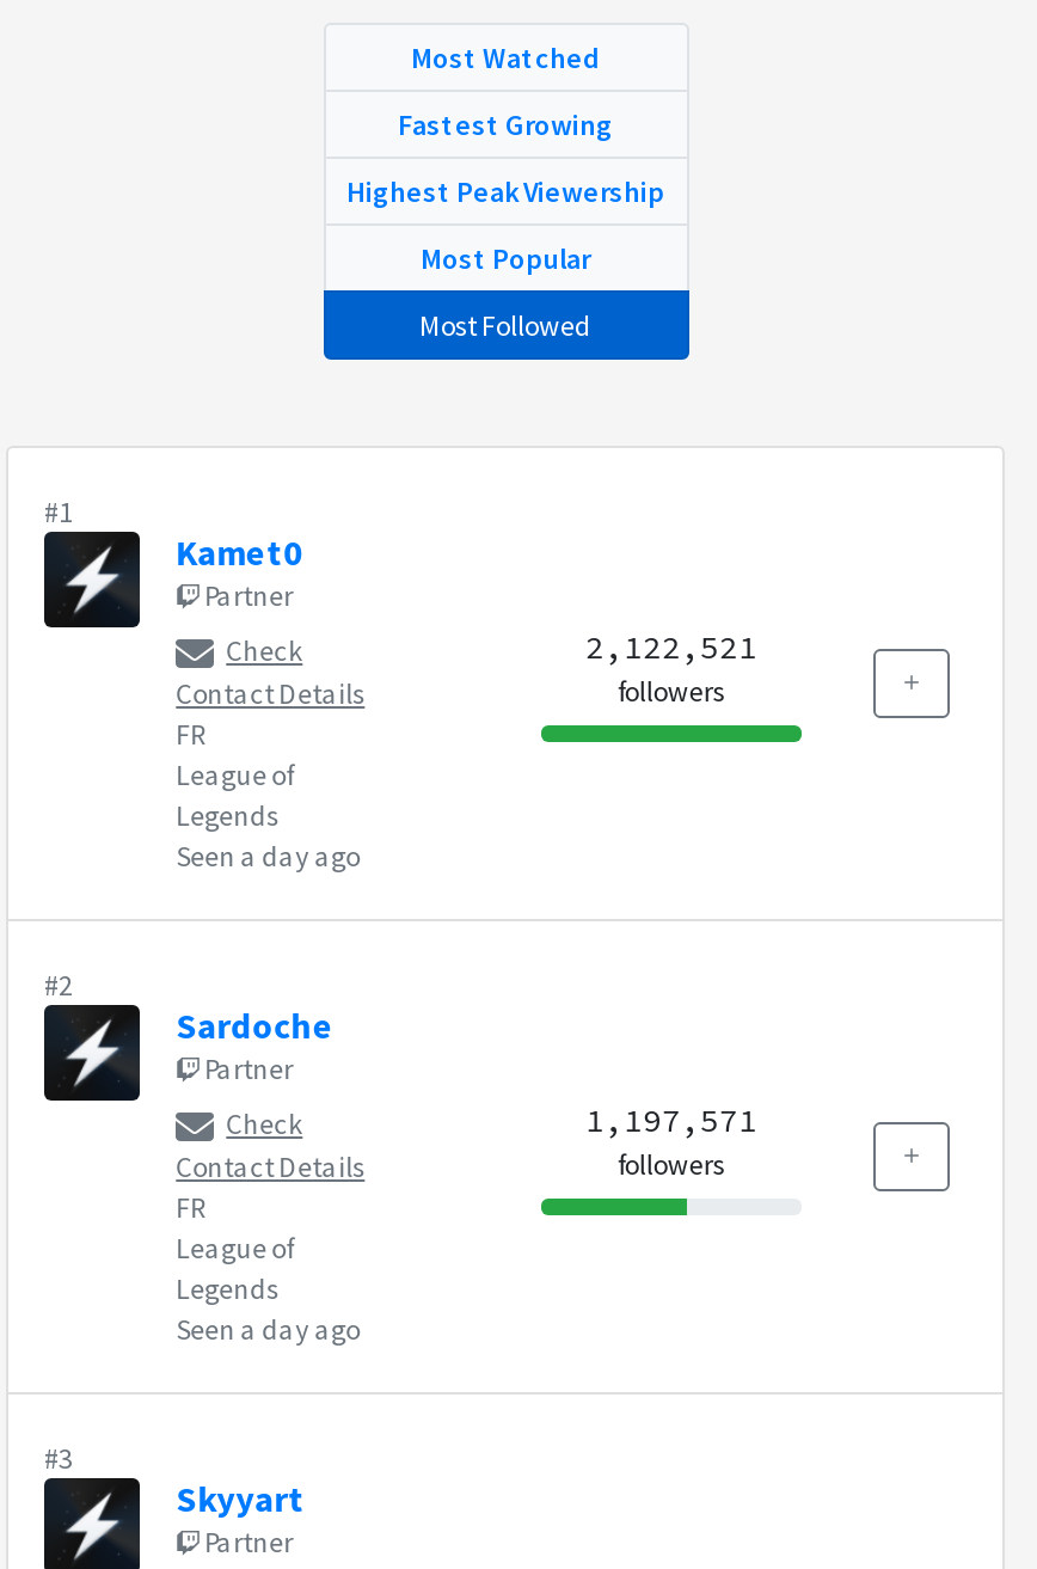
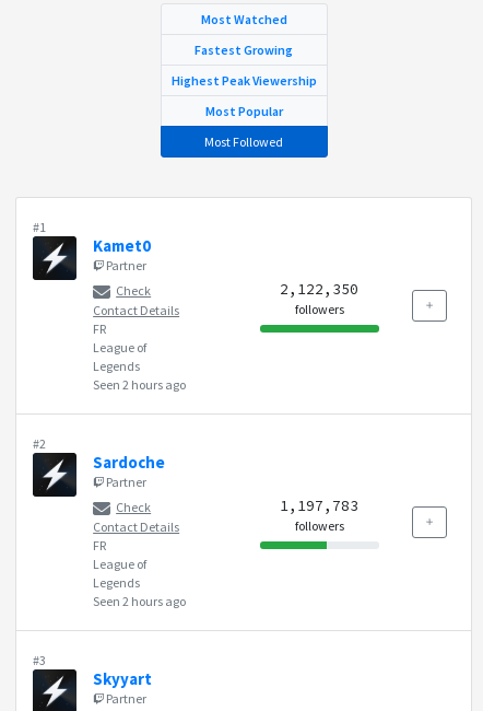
- 2,122,521
+ 2,122,350

- Seen a day ago
+ Seen 2 hours ago

- 1,197,571
+ 1,197,783

- Seen a day ago
+ Seen 2 hours ago
